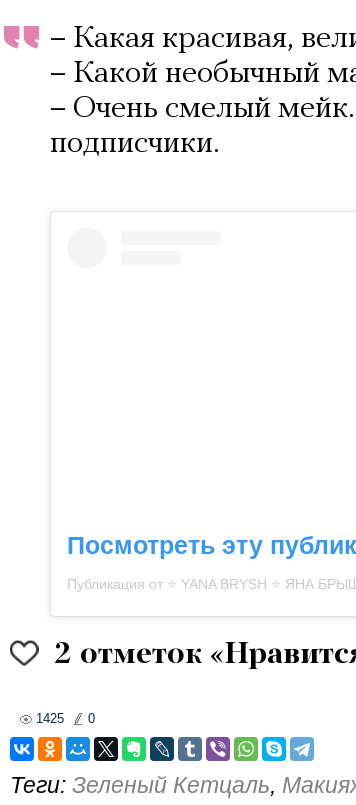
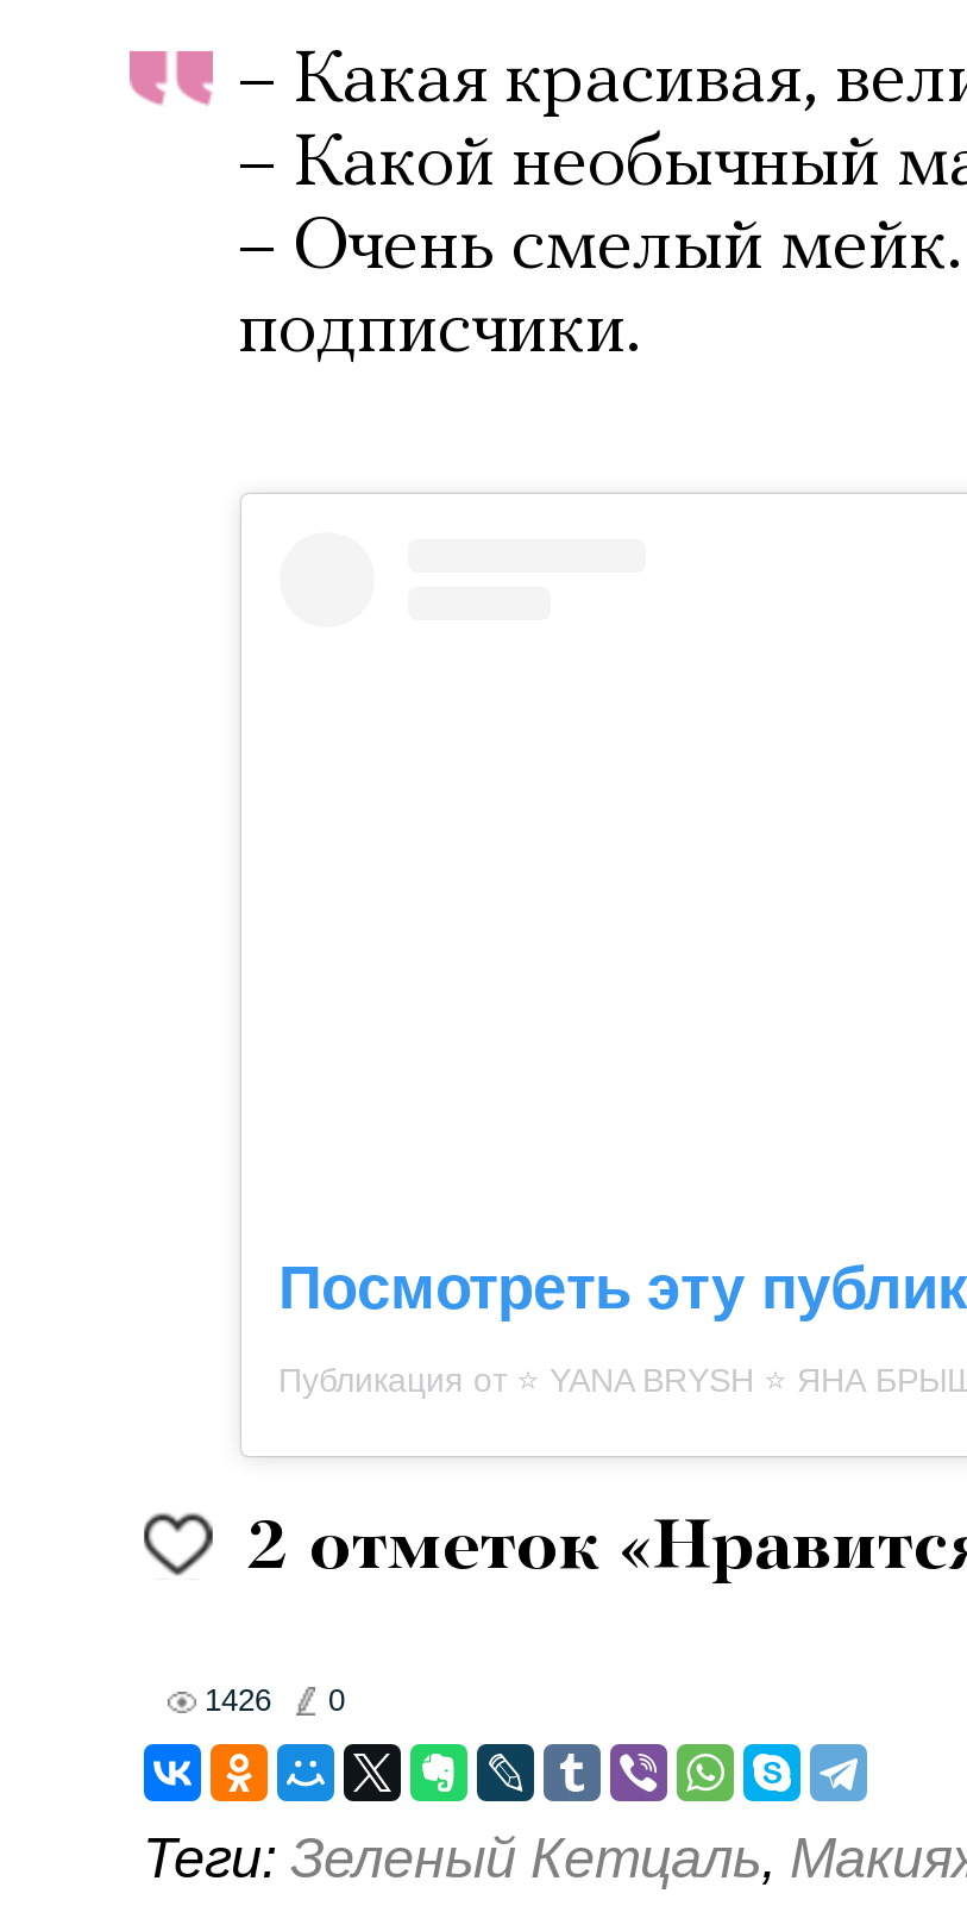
- 1425 0
+ 1426 0
